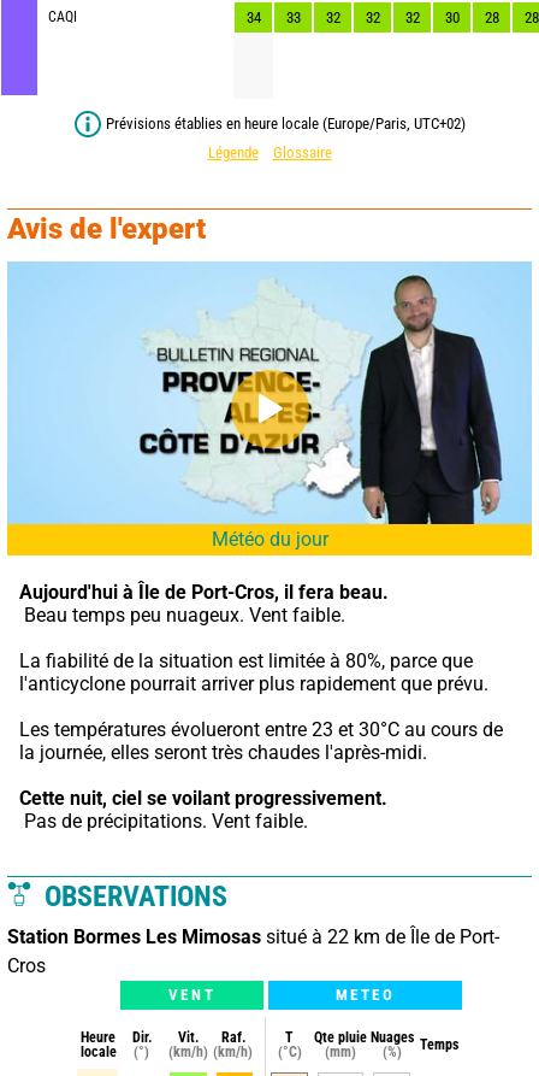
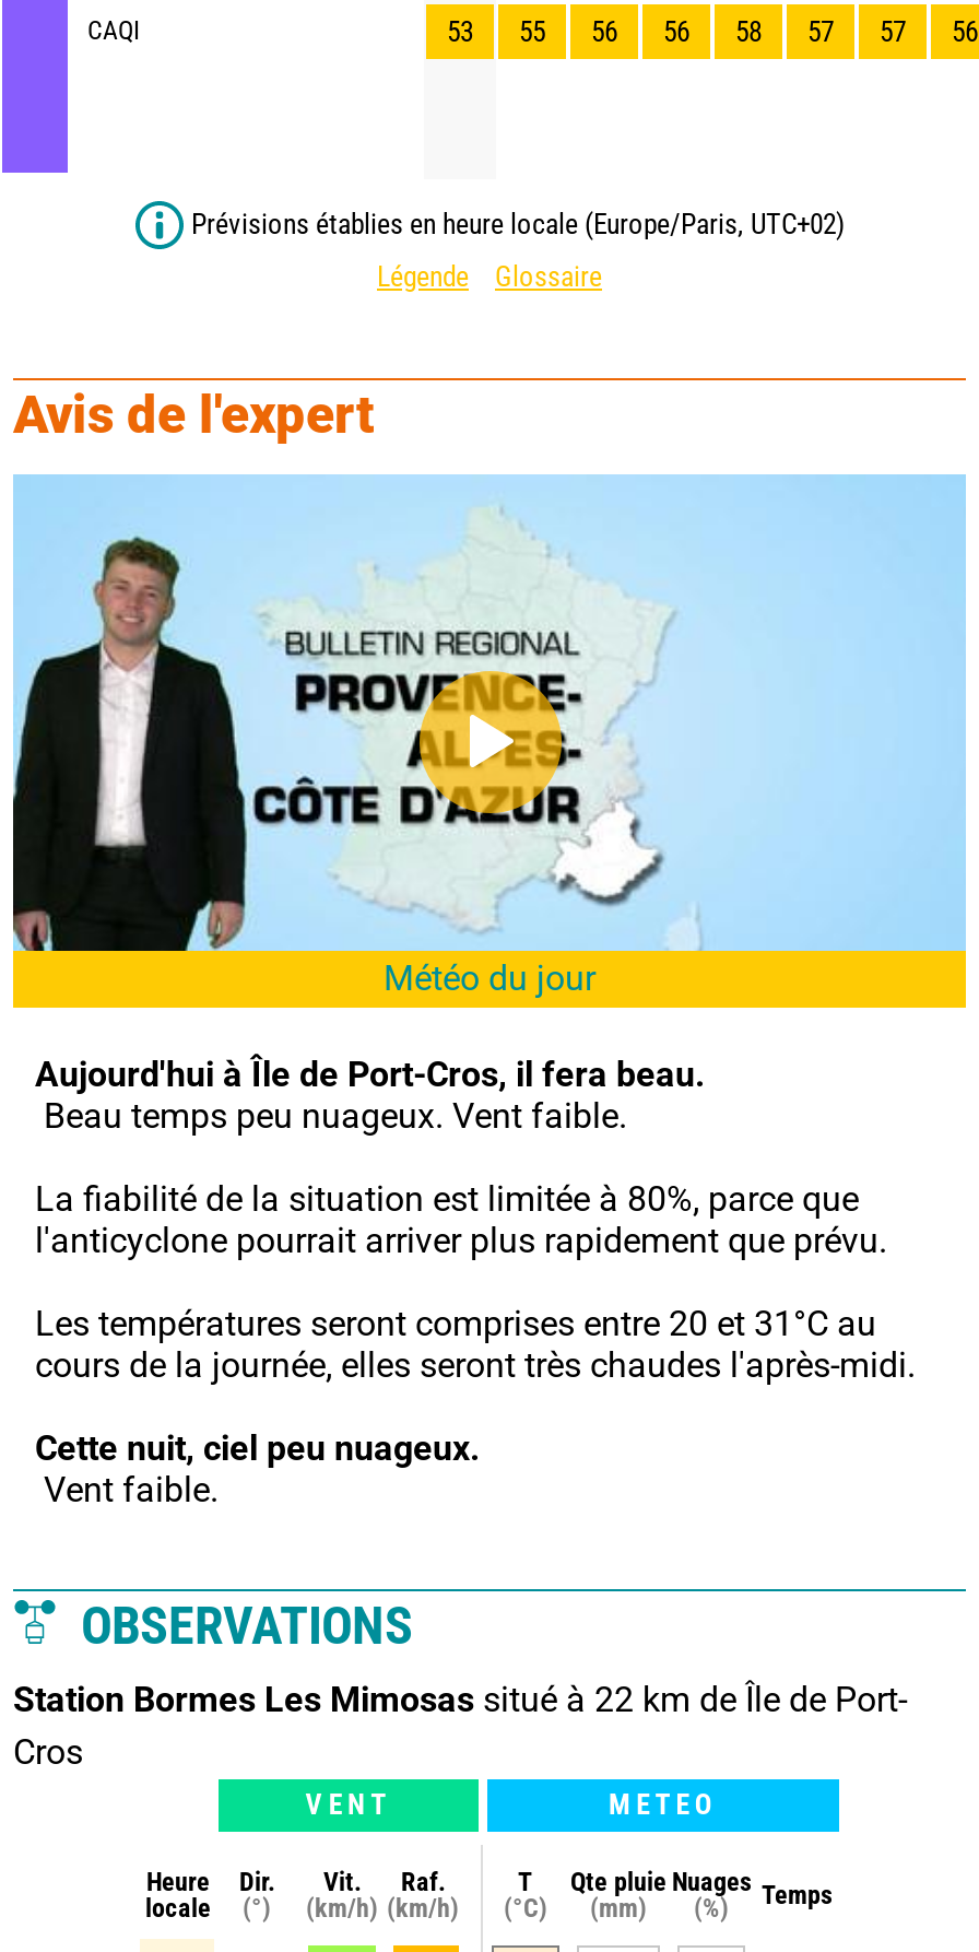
- 34
+ 53

- 33
+ 55

- 32
+ 56

- 32
+ 56

- 32
+ 58

- 30
+ 57

- 28
+ 57

- 28
+ 56

+ [image]

- [image]

- Les températures évolueront entre 23 et 30°C au cours de
- la journée, elles seront très chaudes l'après-midi.
+ Les températures seront comprises entre 20 et 31°C au
+ cours de la journée, elles seront très chaudes l'après-midi.

- Cette nuit, ciel se voilant progressivement.
- Pas de précipitations. Vent faible.
+ Cette nuit, ciel peu nuageux.
+ Vent faible.
